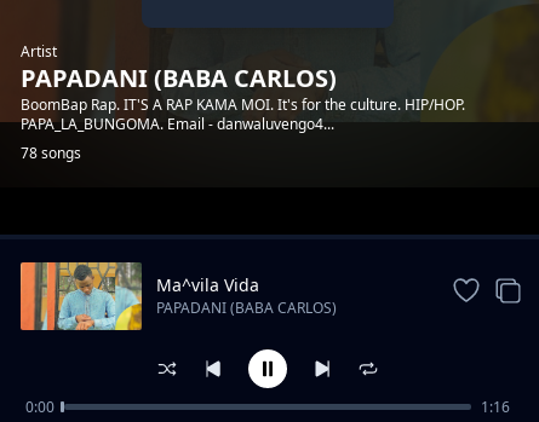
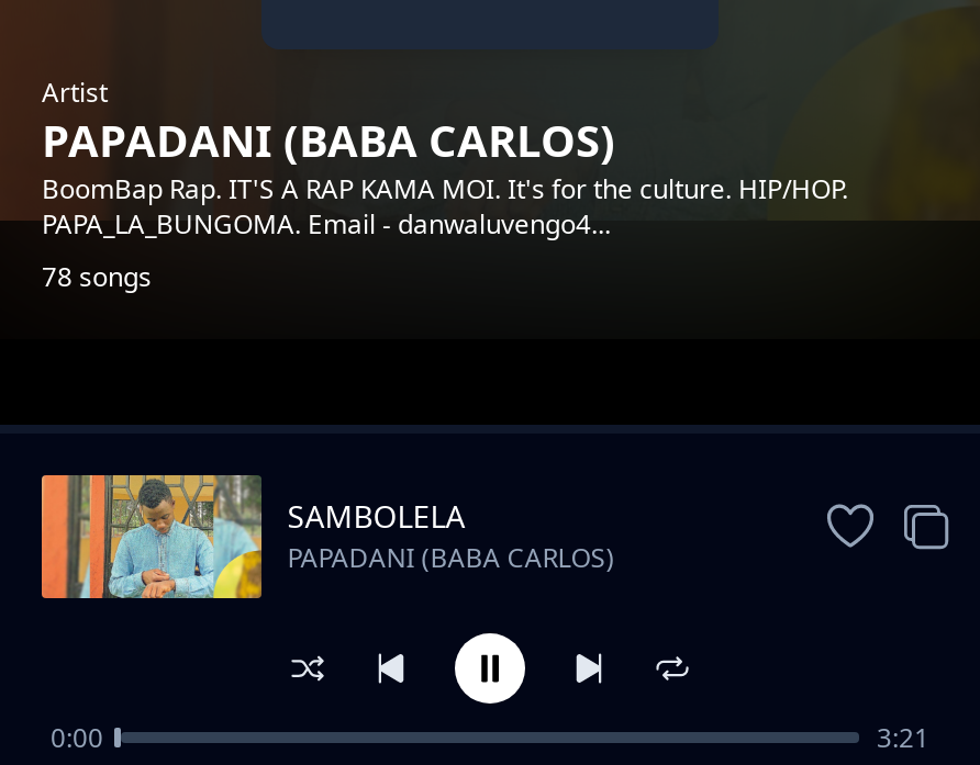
- Ma^vila Vida
+ SAMBOLELA

- 1:16
+ 3:21
